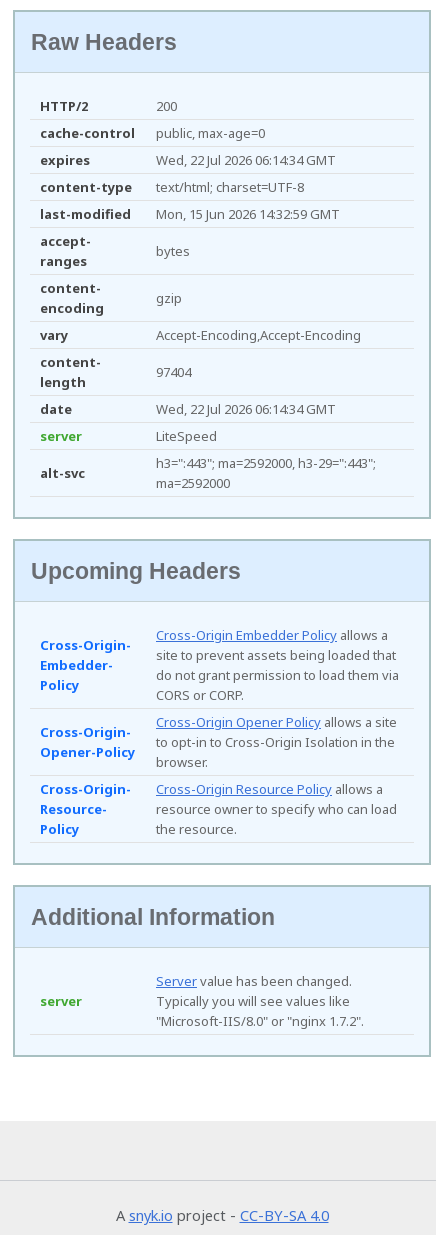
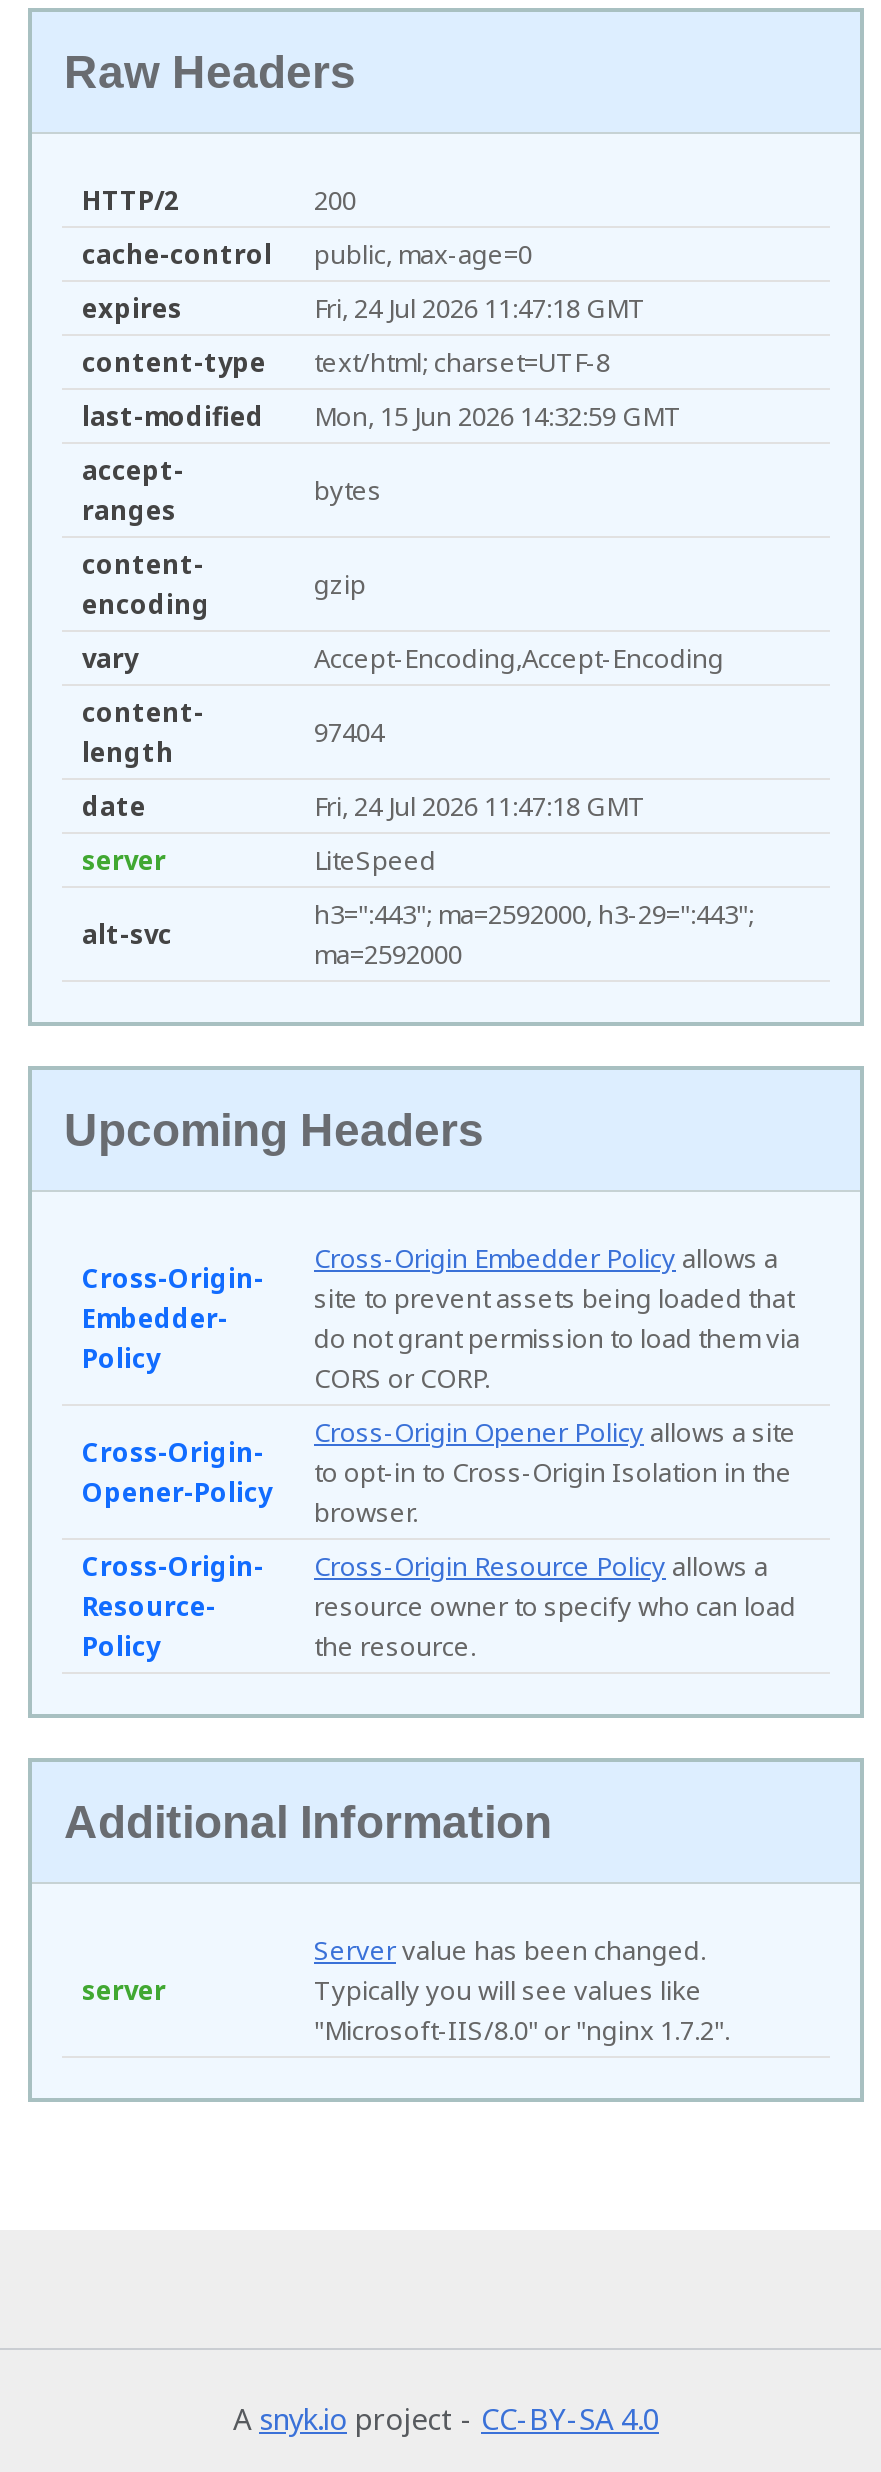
- Wed, 22 Jul 2026 06:14:34 GMT
+ Fri, 24 Jul 2026 11:47:18 GMT

- Wed, 22 Jul 2026 06:14:34 GMT
+ Fri, 24 Jul 2026 11:47:18 GMT
